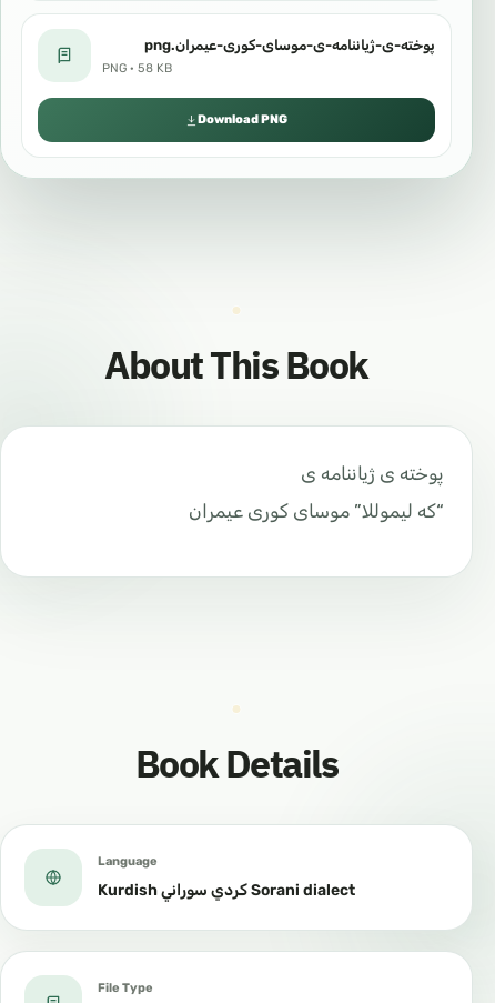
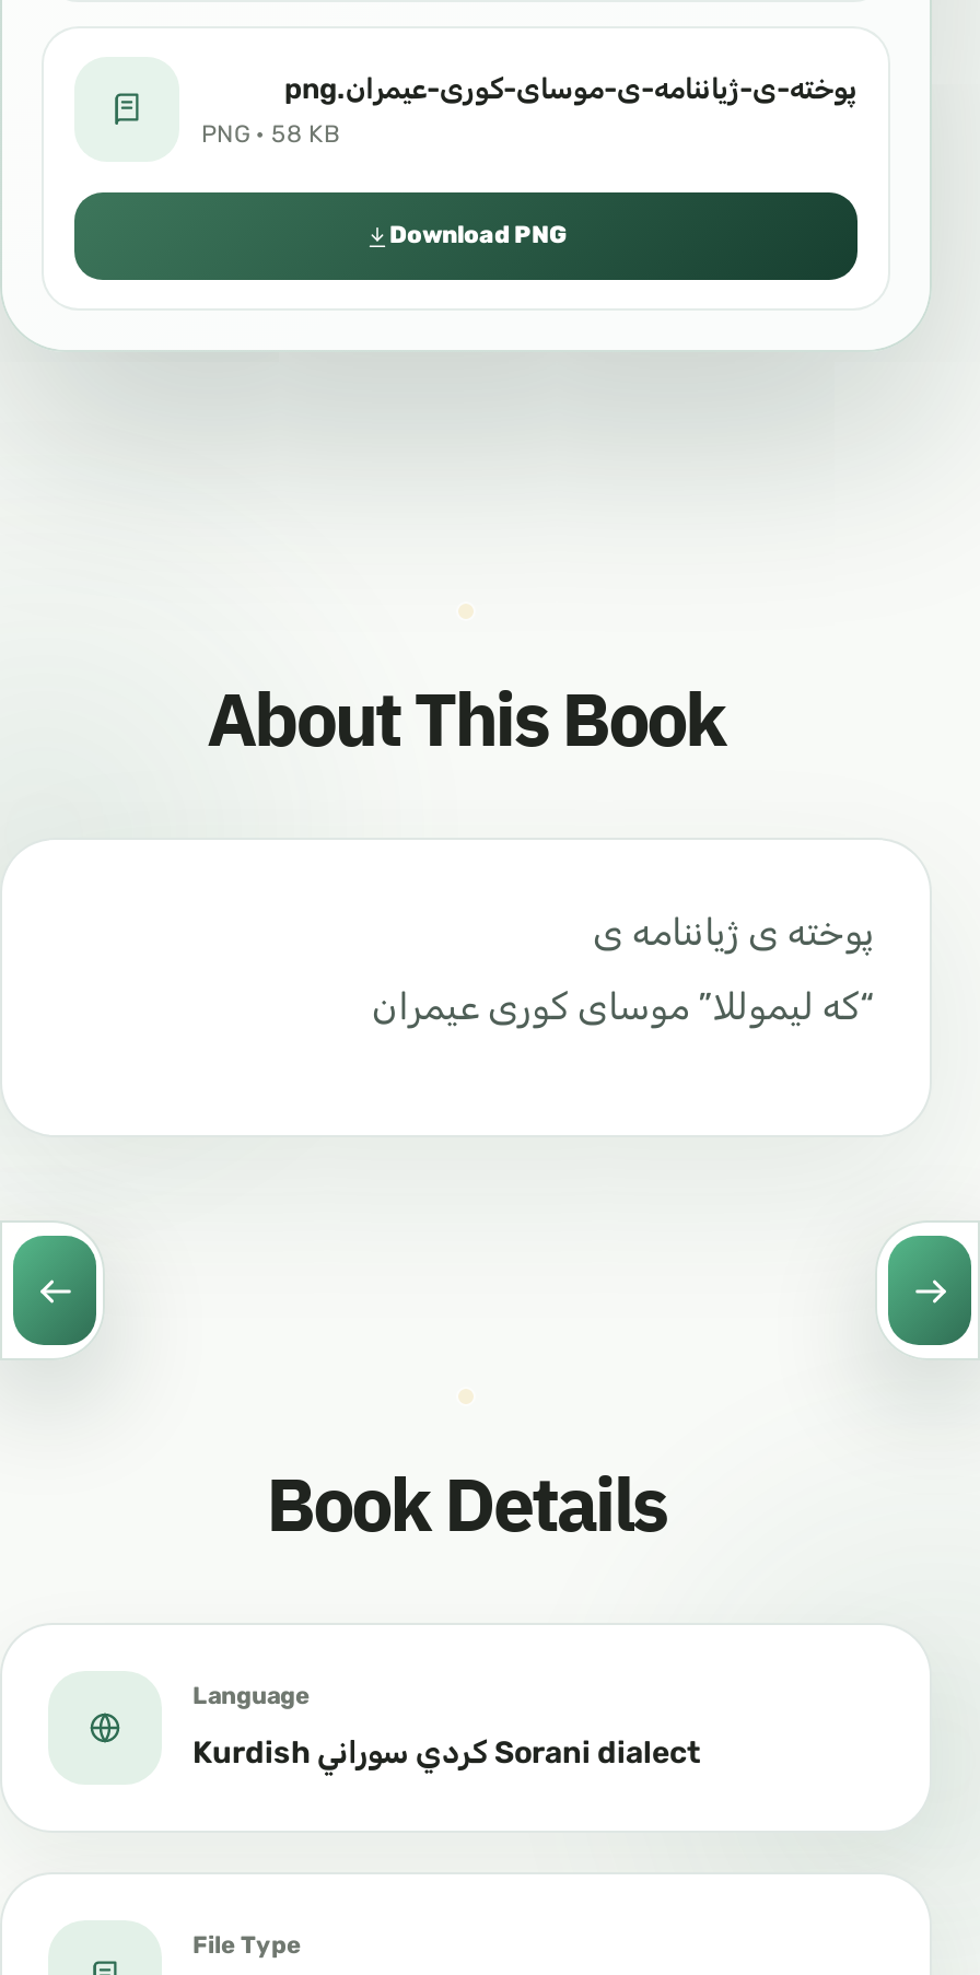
+ [image]

+ [image]
